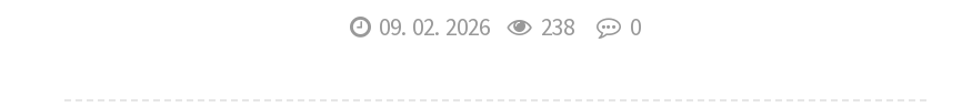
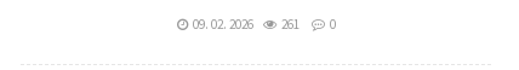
- 09. 02. 2026 238 0
+ 09. 02. 2026 261 0
